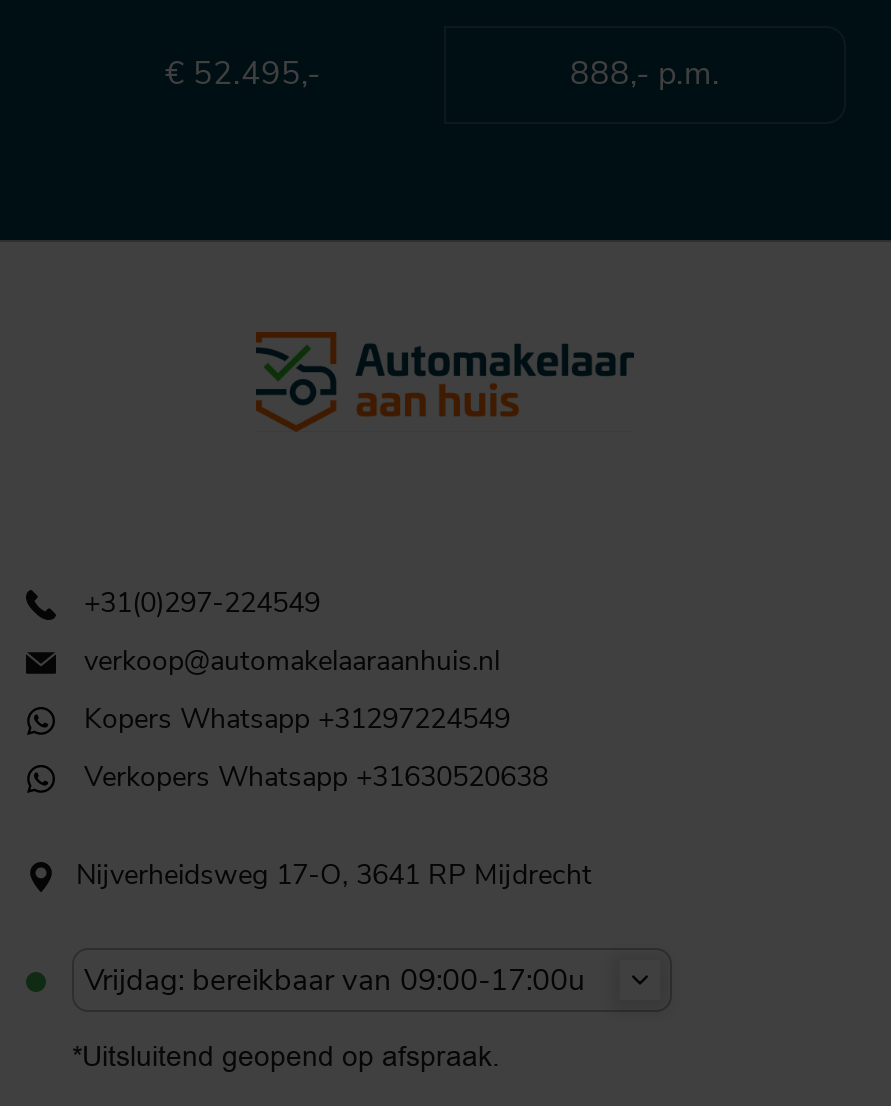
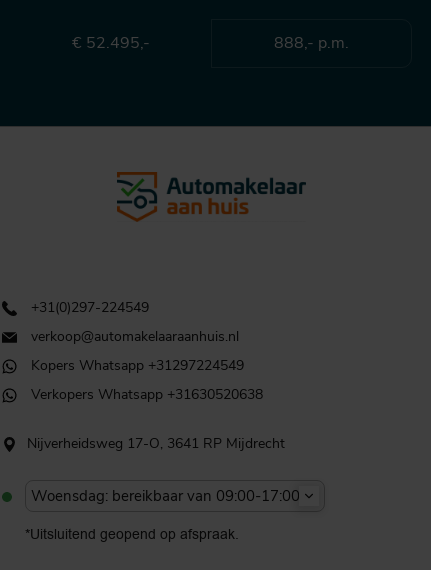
- Vrijdag: bereikbaar van 09:00-17:00u
+ Woensdag: bereikbaar van 09:00-17:00u
